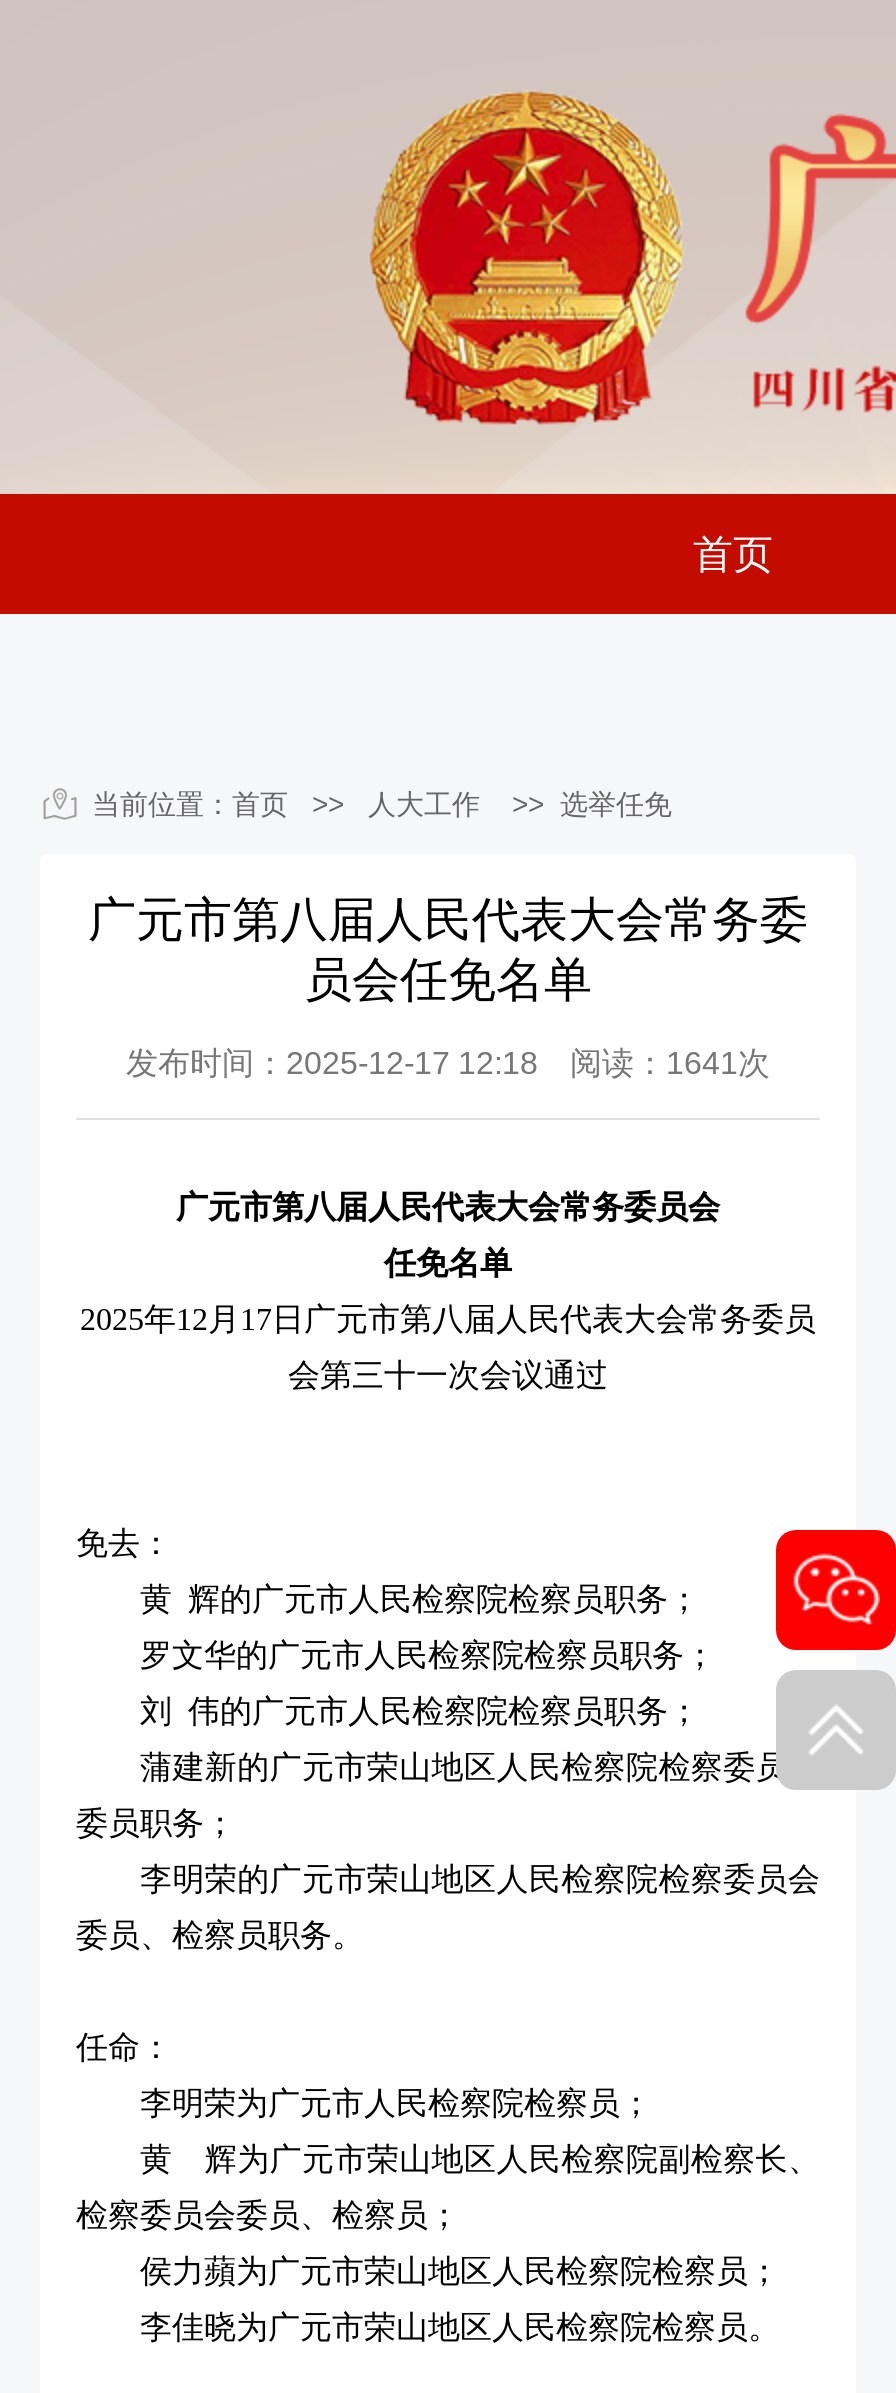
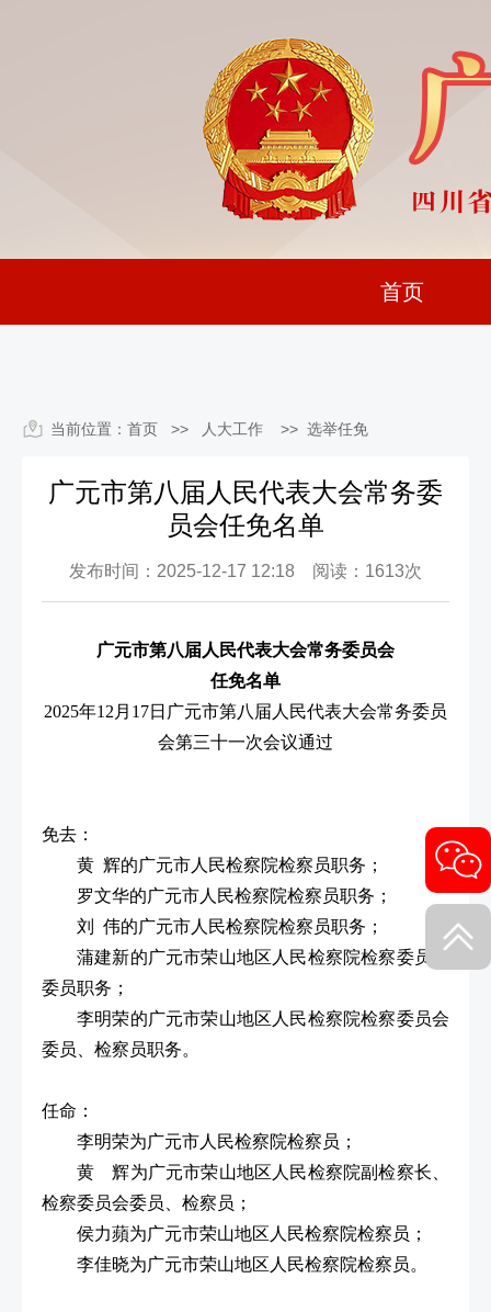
- 发布时间：2025-12-17 12:18 阅读：1641次
+ 发布时间：2025-12-17 12:18 阅读：1613次
